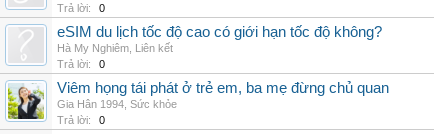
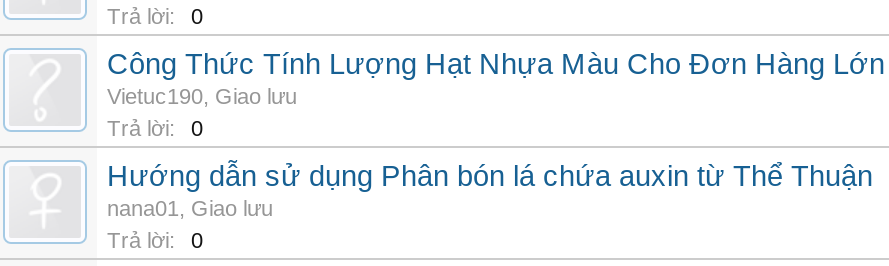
- eSIM du lịch tốc độ cao có giới hạn tốc độ không?
- Hà My Nghiêm, Liên kết
+ Công Thức Tính Lượng Hạt Nhựa Màu Cho Đơn Hàng Lớn
+ Vietuc190, Giao lưu

- [image]

- Viêm họng tái phát ở trẻ em, ba mẹ đừng chủ quan
- Gia Hân 1994, Sức khỏe
+ Hướng dẫn sử dụng Phân bón lá chứa auxin từ Thể Thuận
+ nana01, Giao lưu
